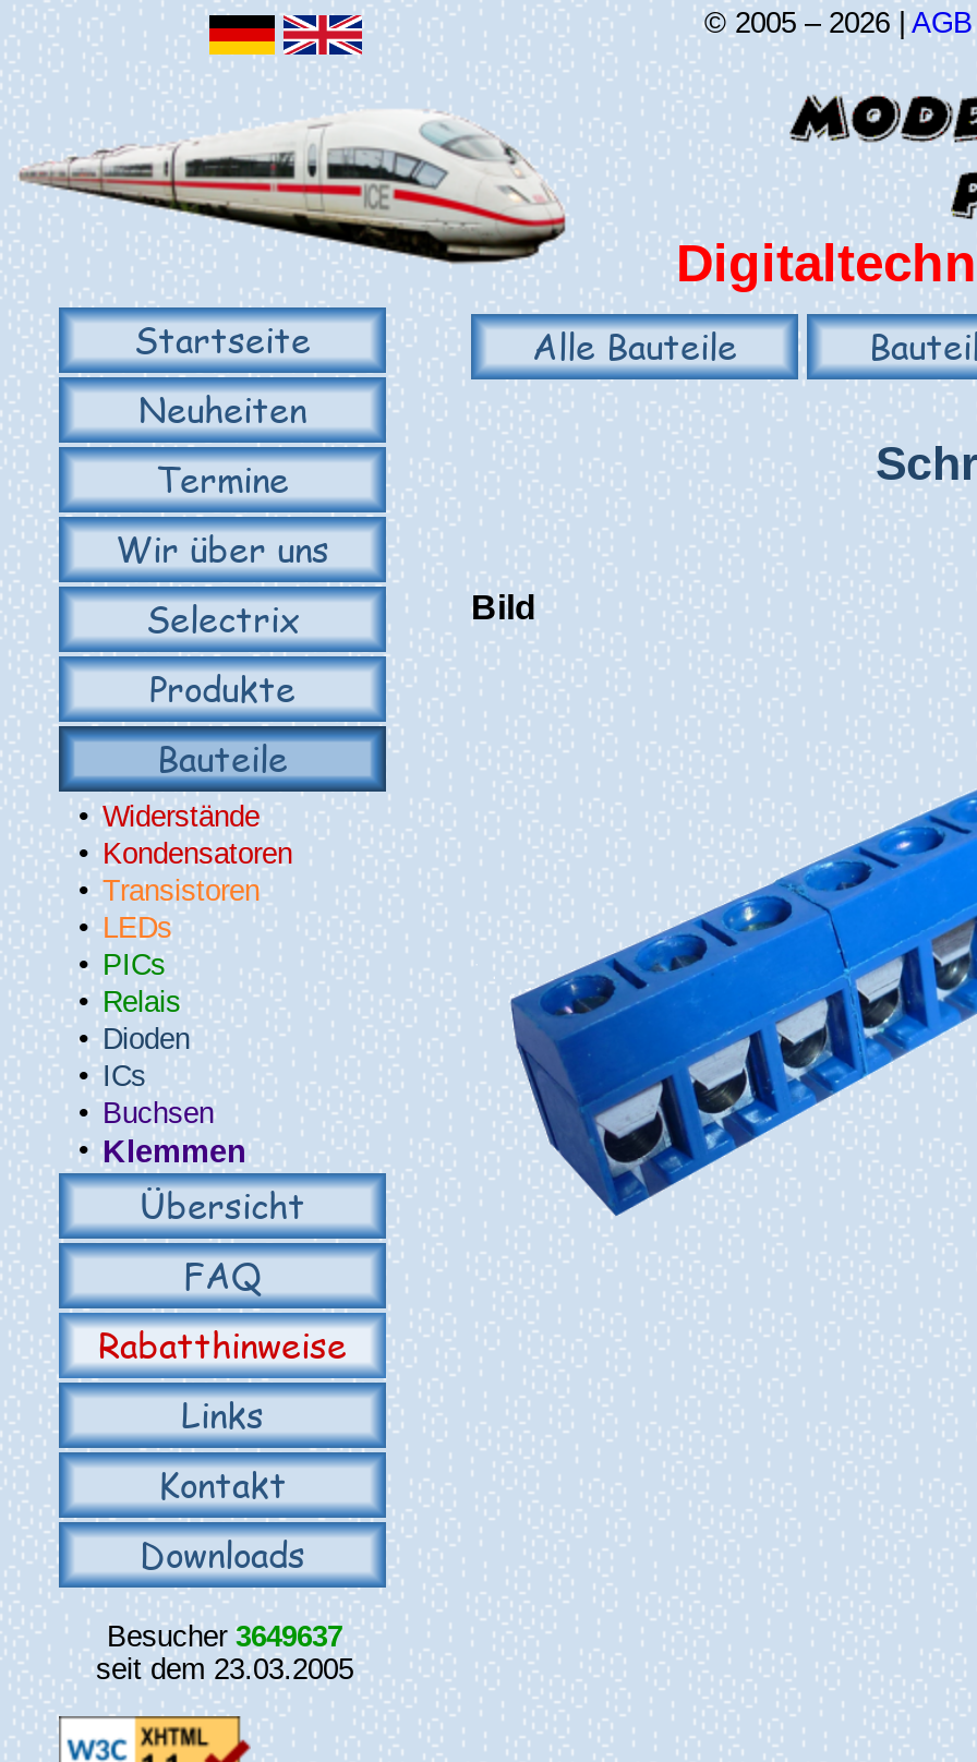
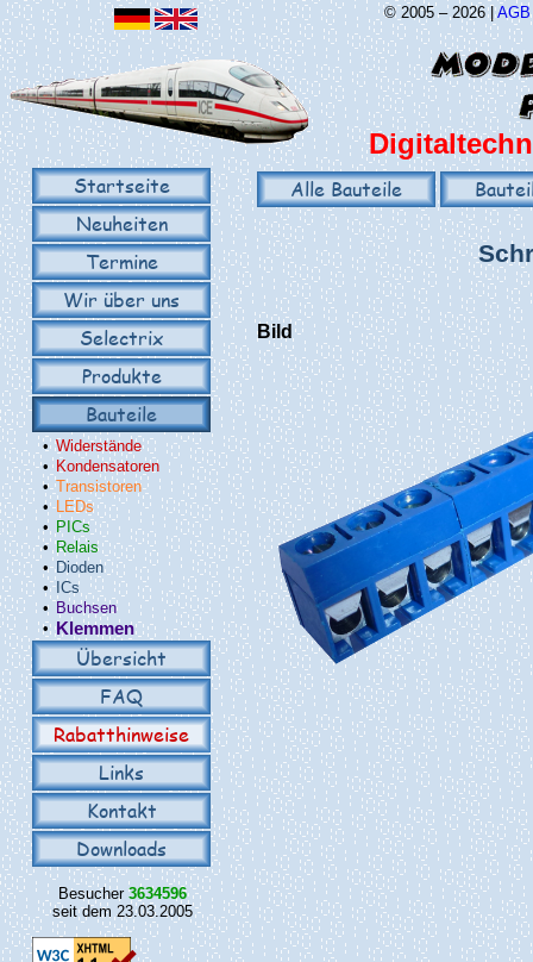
- Besucher 3649637
+ Besucher 3634596
